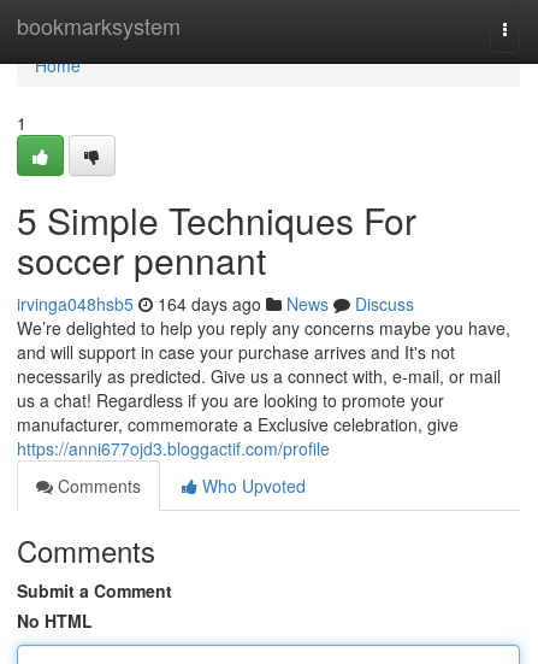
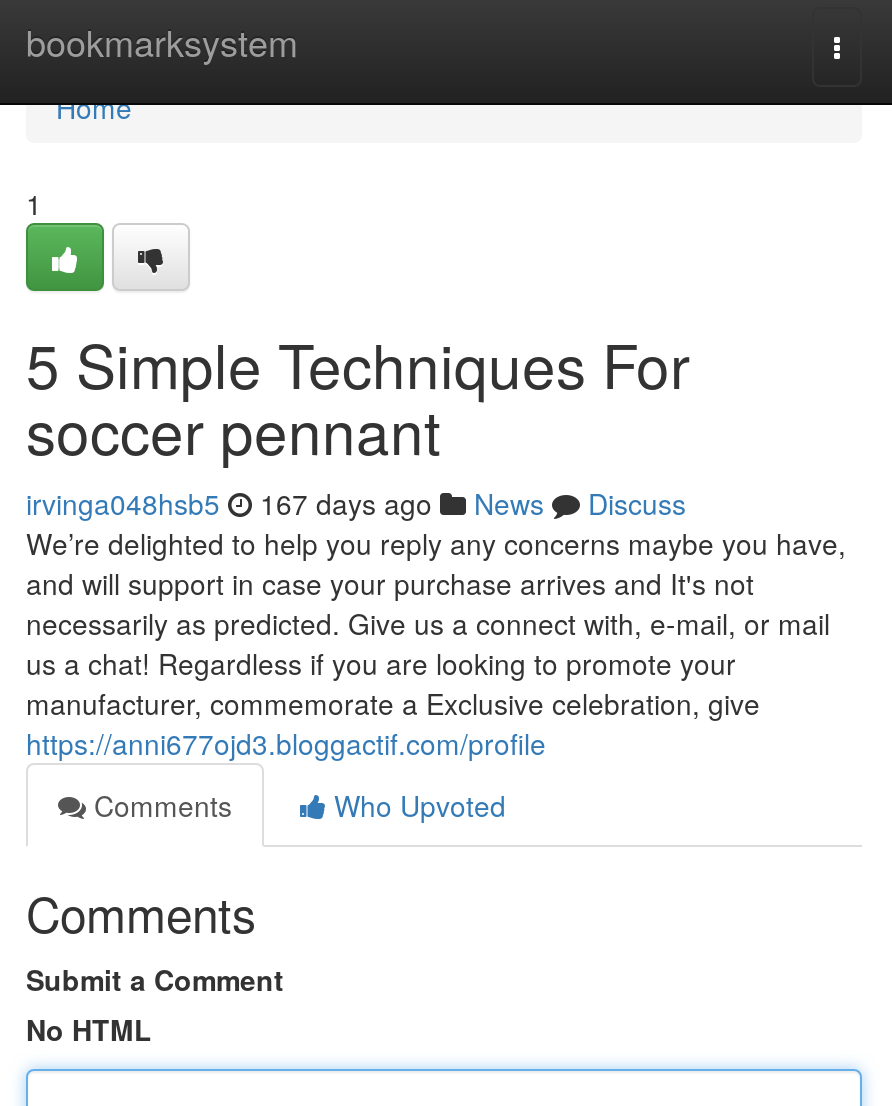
- irvinga048hsb5 164 days ago News Discuss
+ irvinga048hsb5 167 days ago News Discuss
